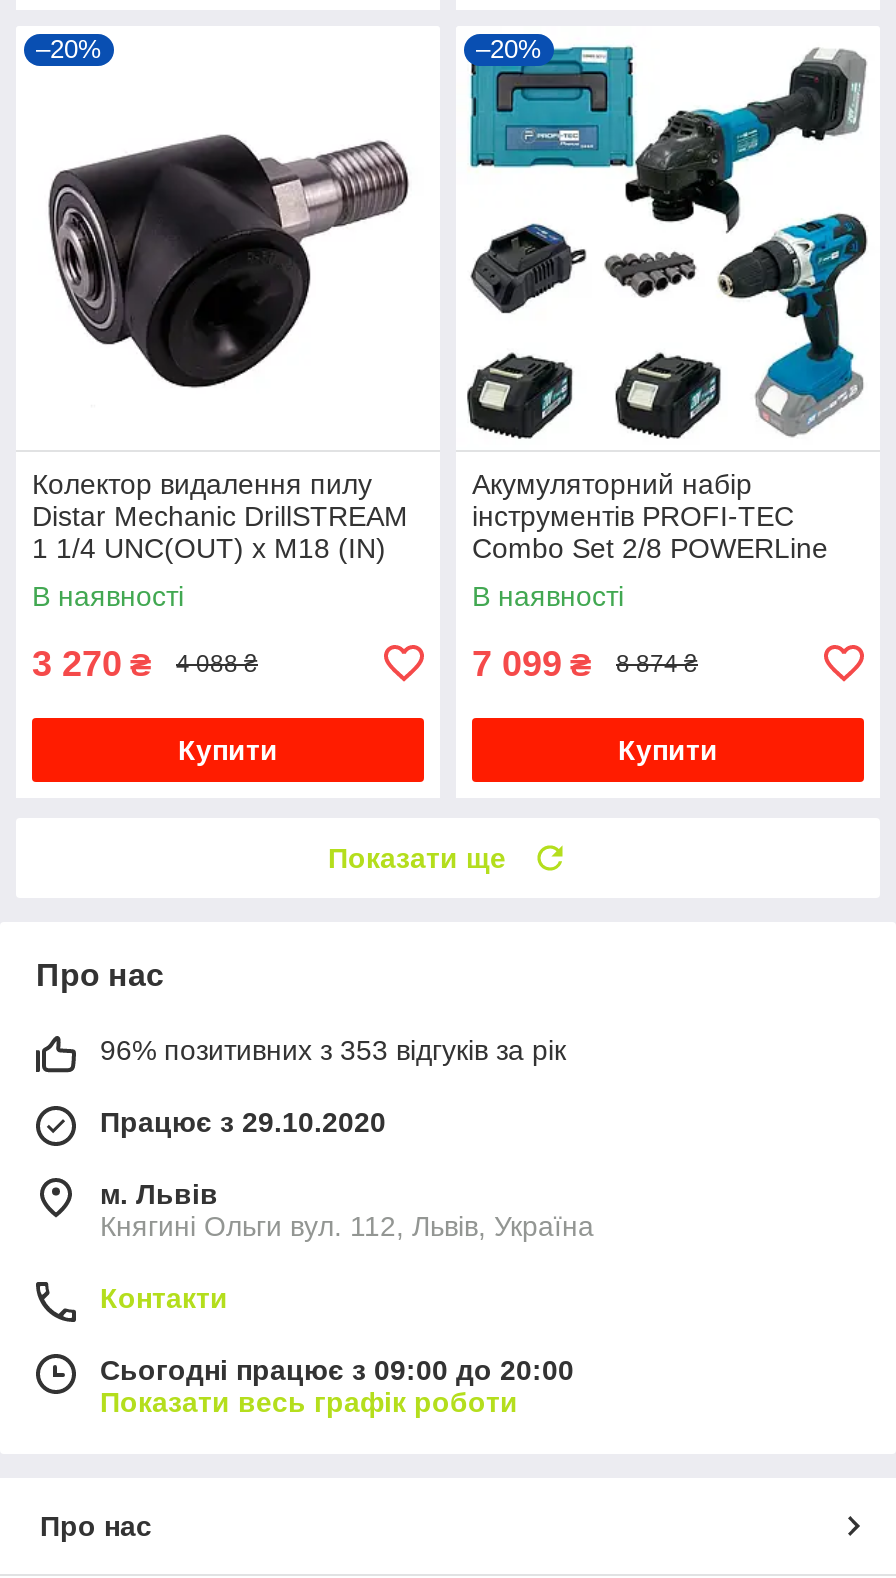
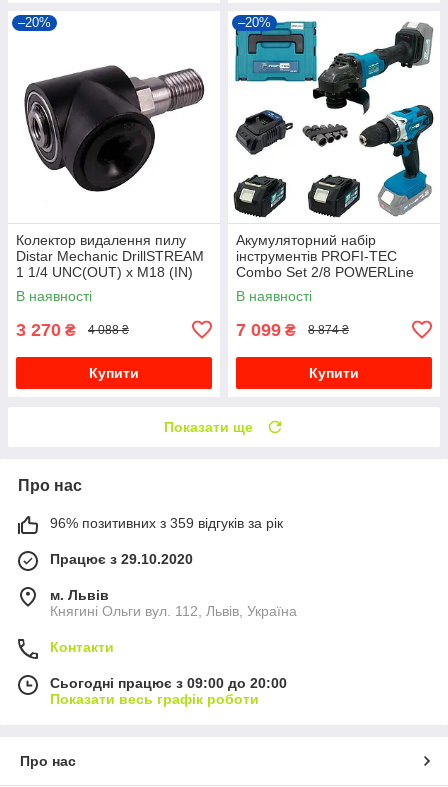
- 96% позитивних з 353 відгуків за рік
+ 96% позитивних з 359 відгуків за рік
